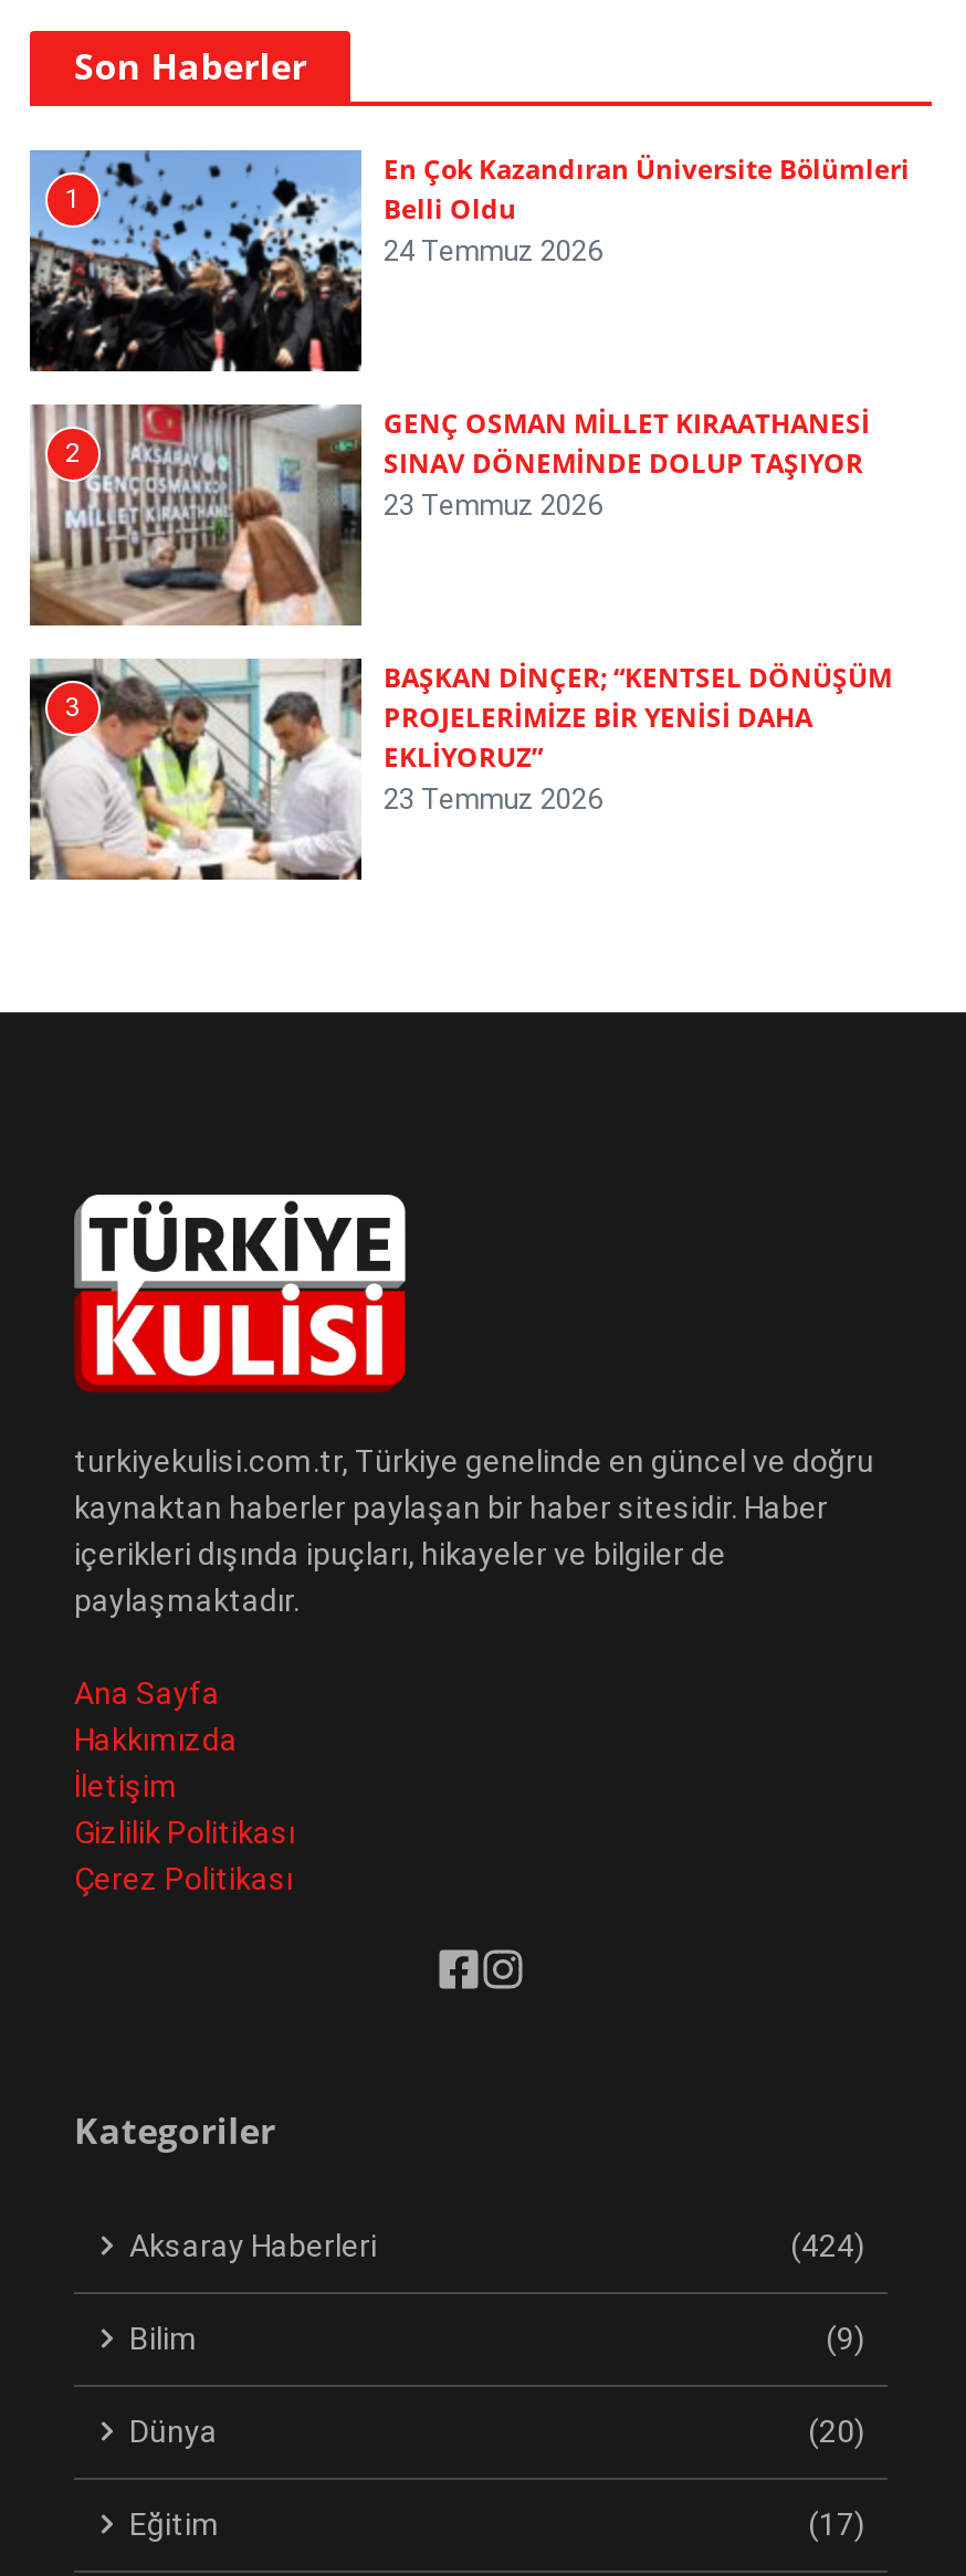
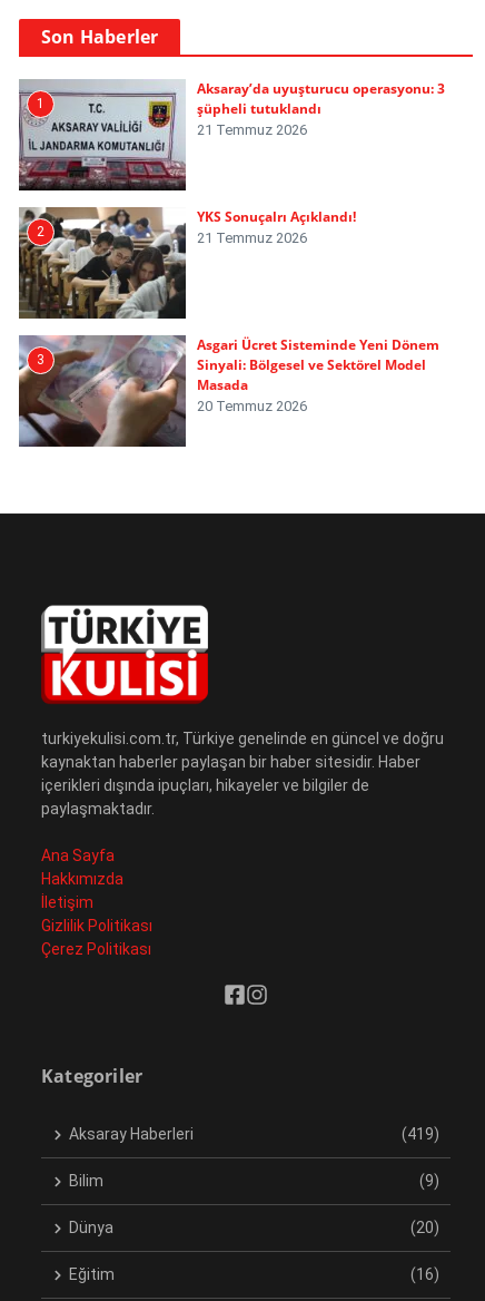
- [image]
- En Çok Kazandıran Üniversite Bölümleri
- Belli Oldu
- 24 Temmuz 2026
+ [image]
+ Aksaray’da uyuşturucu operasyonu: 3
+ şüpheli tutuklandı
+ 21 Temmuz 2026

- [image]
- GENÇ OSMAN MİLLET KIRAATHANESİ
- SINAV DÖNEMİNDE DOLUP TAŞIYOR
- 23 Temmuz 2026
+ [image]
+ YKS Sonuçalrı Açıklandı!
+ 21 Temmuz 2026

- [image]
- BAŞKAN DİNÇER; “KENTSEL DÖNÜŞÜM
- PROJELERİMİZE BİR YENİSİ DAHA
- EKLİYORUZ”
- 23 Temmuz 2026
+ [image]
+ Asgari Ücret Sisteminde Yeni Dönem
+ Sinyali: Bölgesel ve Sektörel Model
+ Masada
+ 20 Temmuz 2026

- (424)
+ (419)

- (17)
+ (16)
